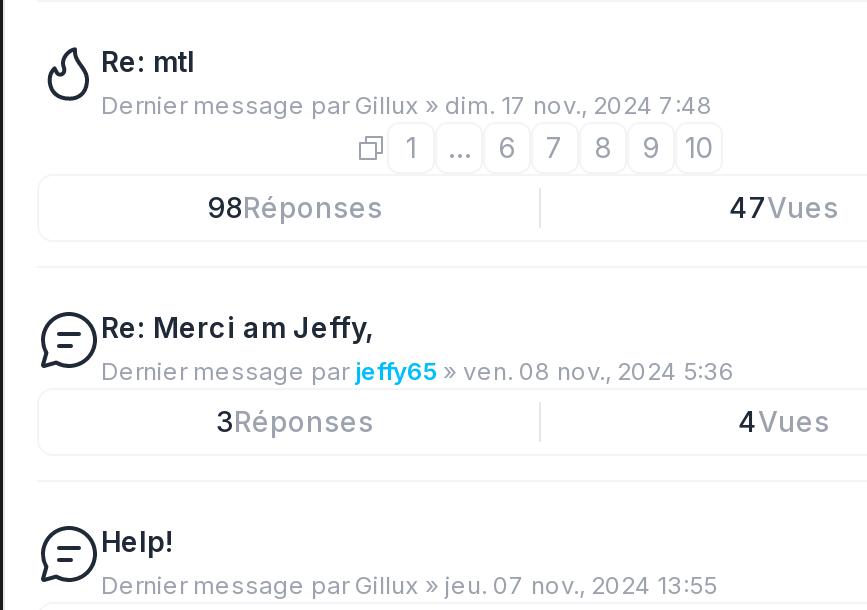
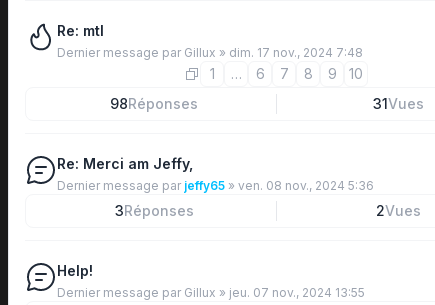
- 47Vues
+ 31Vues

- 4Vues
+ 2Vues
